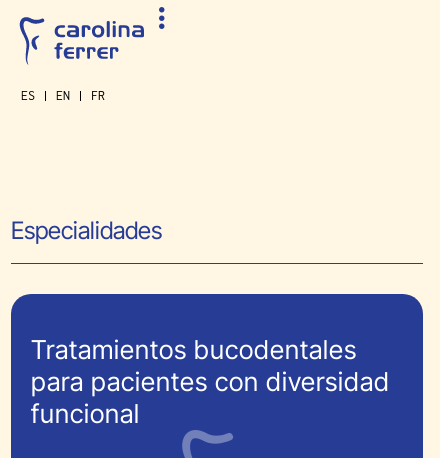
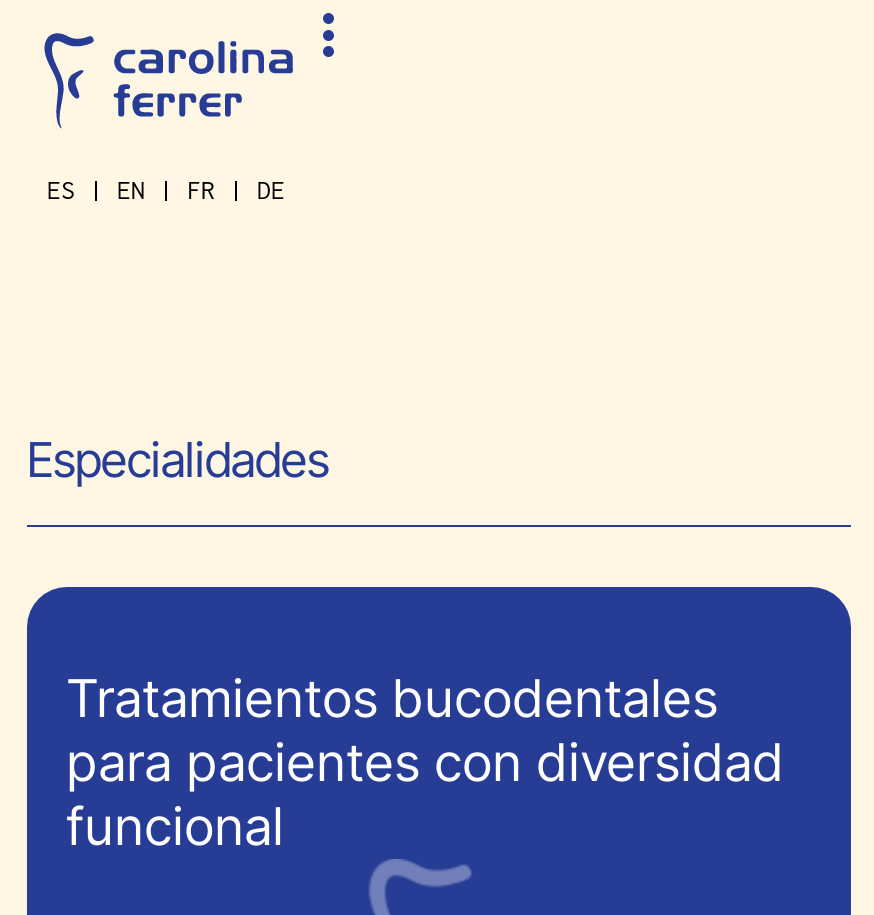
+ DE
